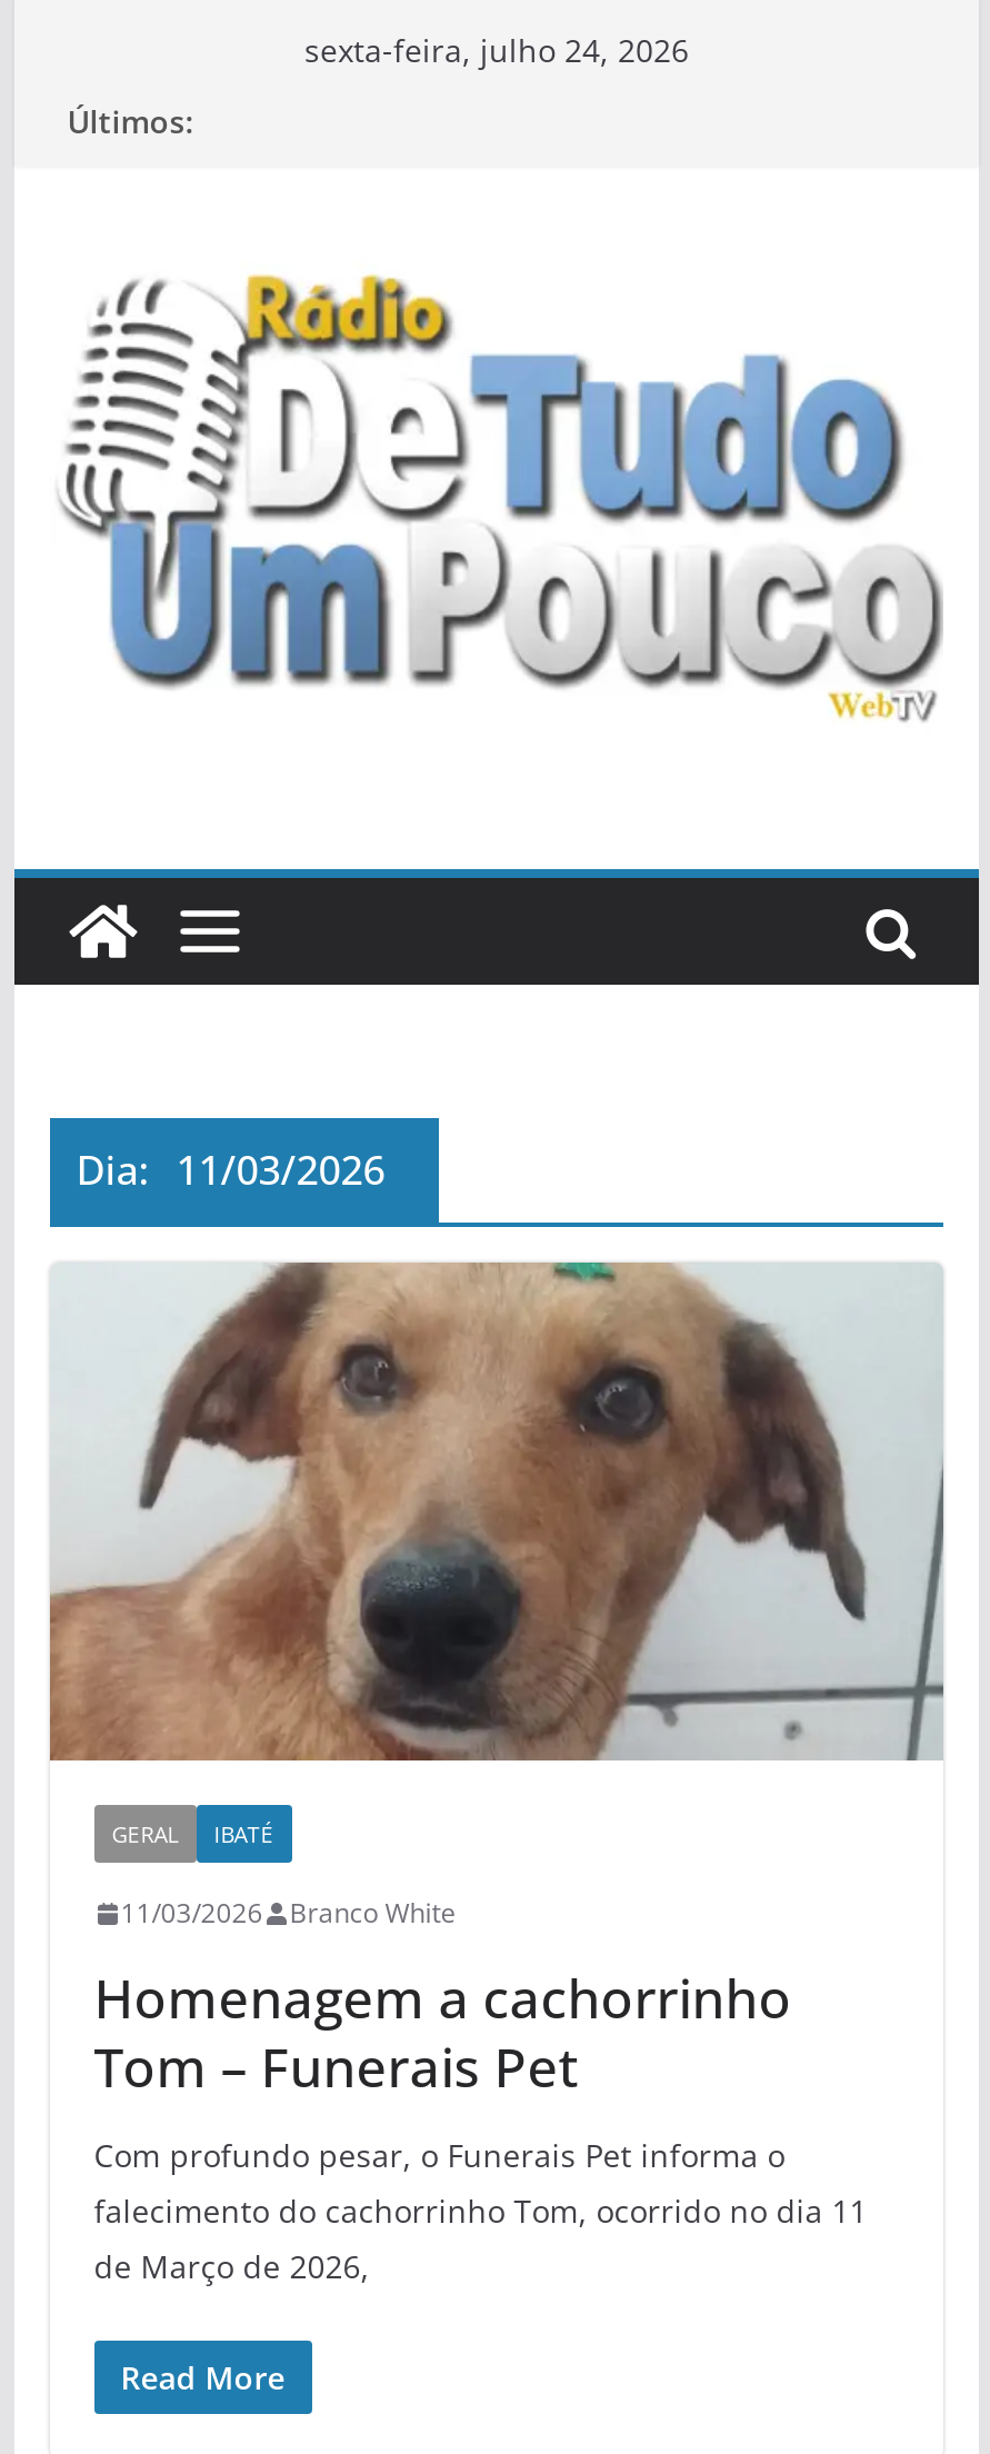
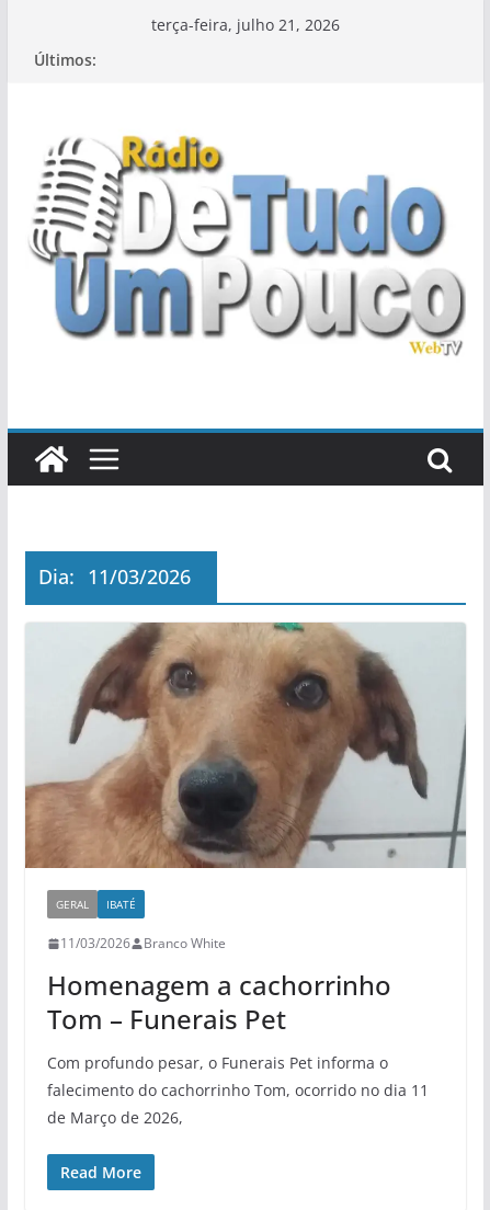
- sexta-feira, julho 24, 2026
+ terça-feira, julho 21, 2026
